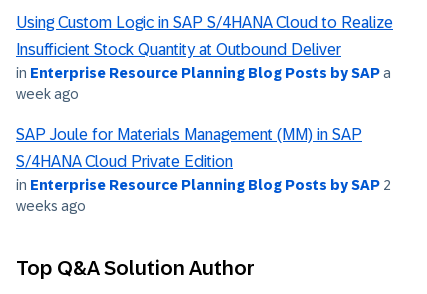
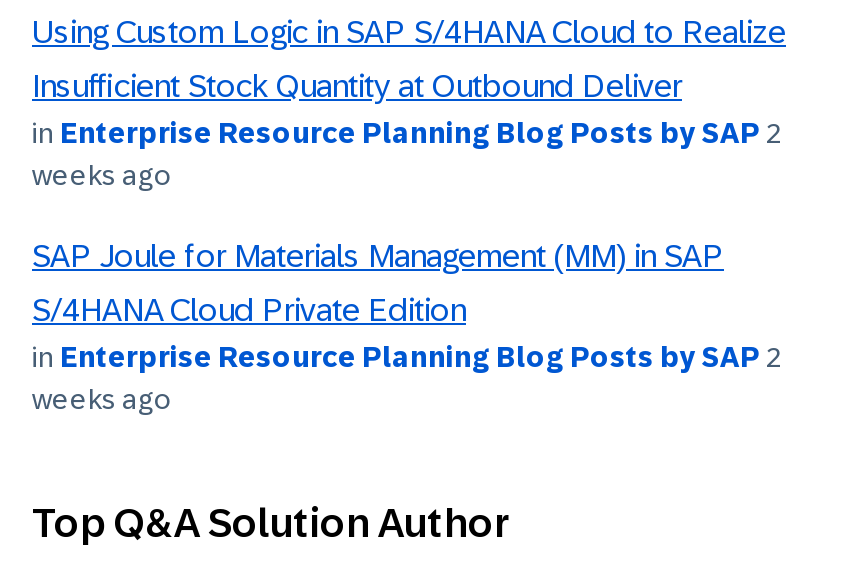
- in Enterprise Resource Planning Blog Posts by SAP a
+ in Enterprise Resource Planning Blog Posts by SAP 2

- week ago
+ weeks ago
